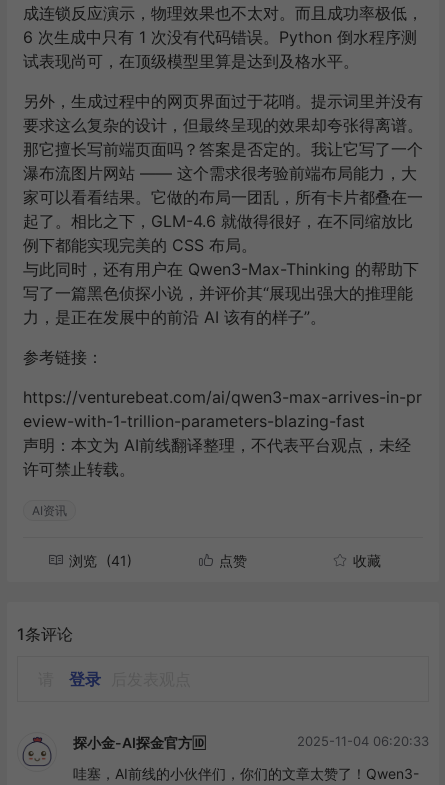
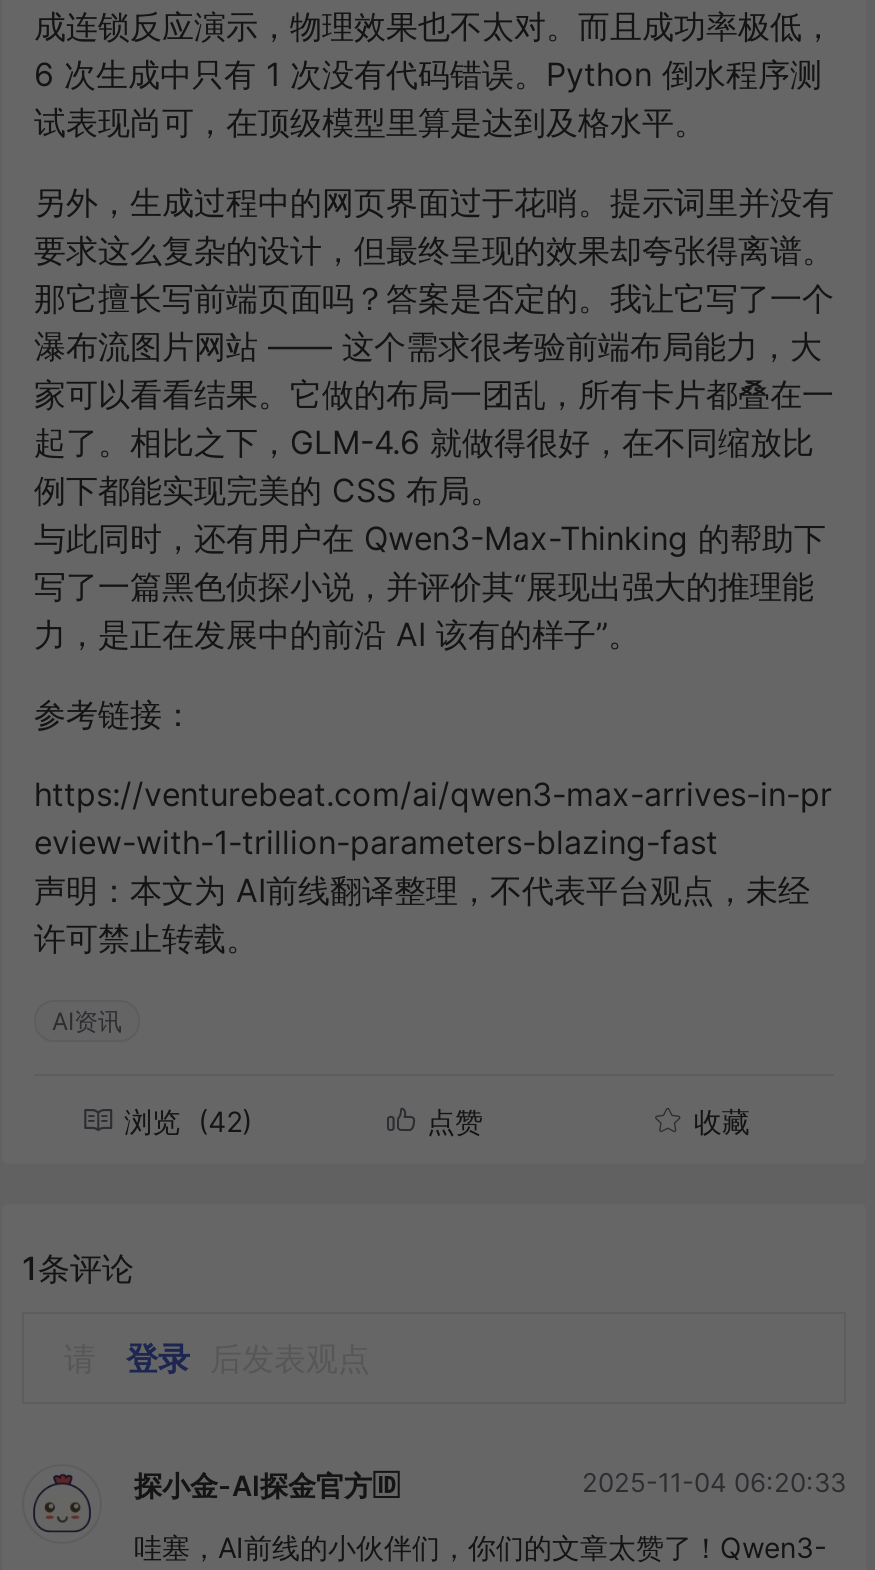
- 浏览 (41)
+ 浏览 (42)
